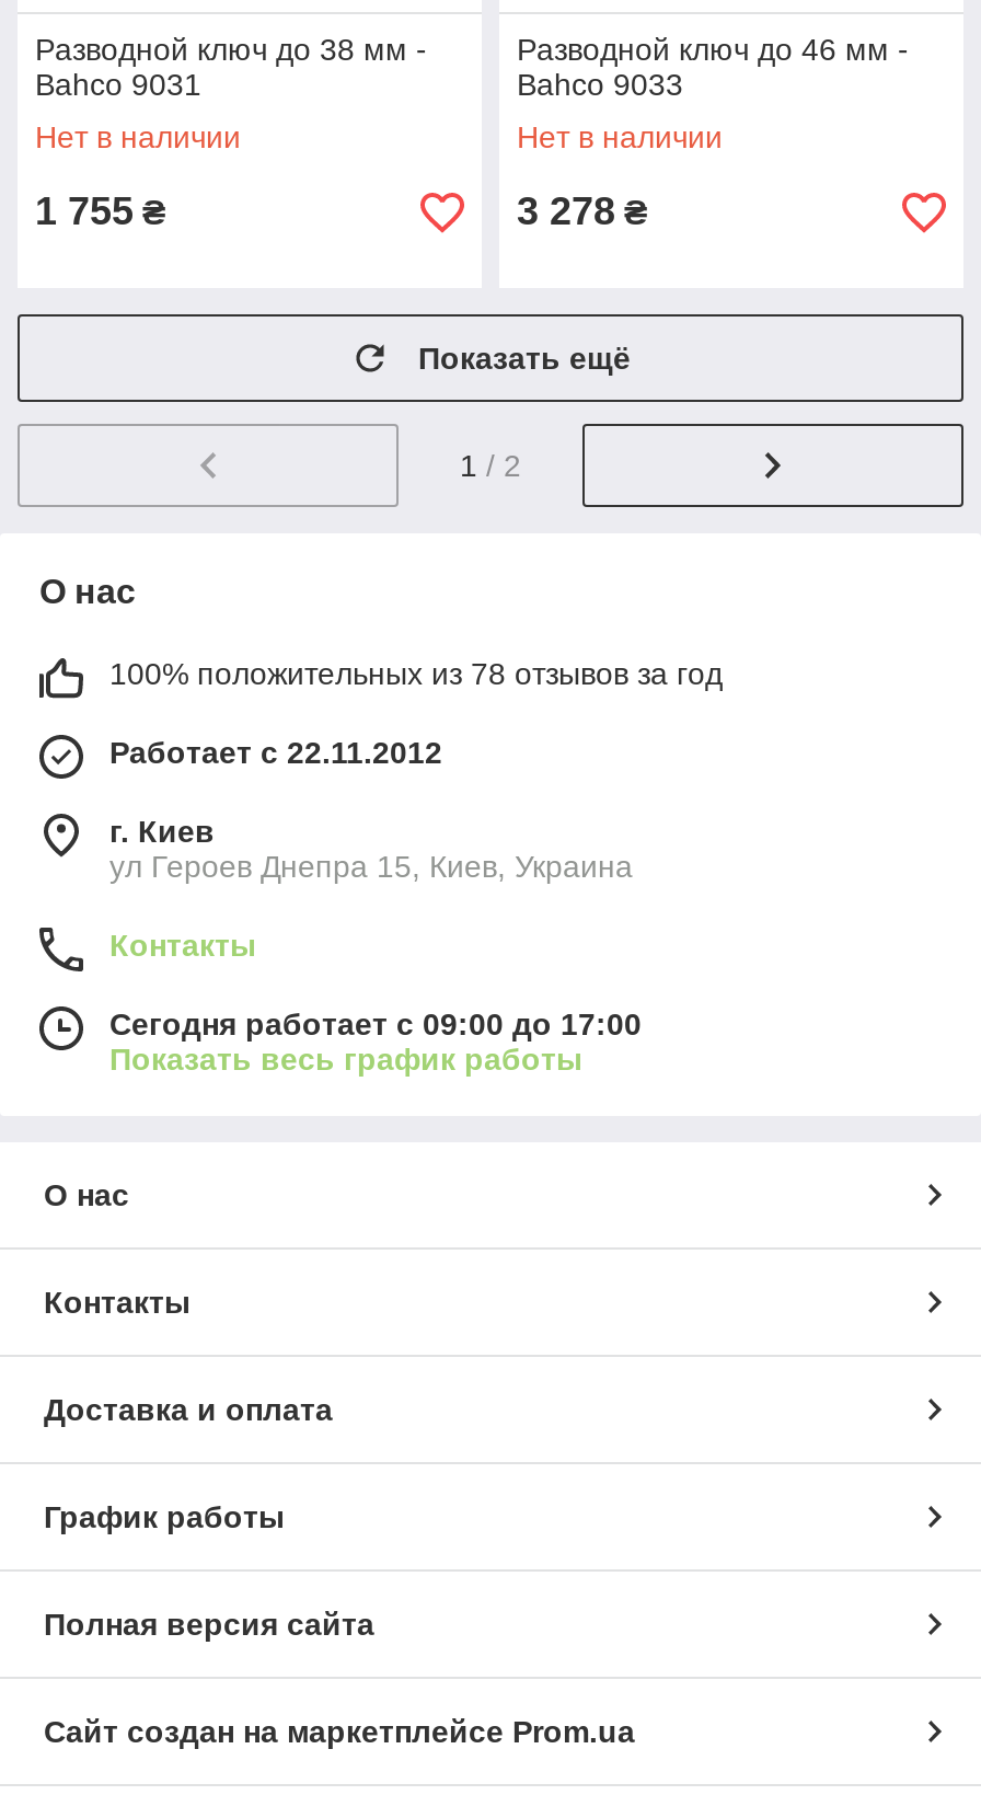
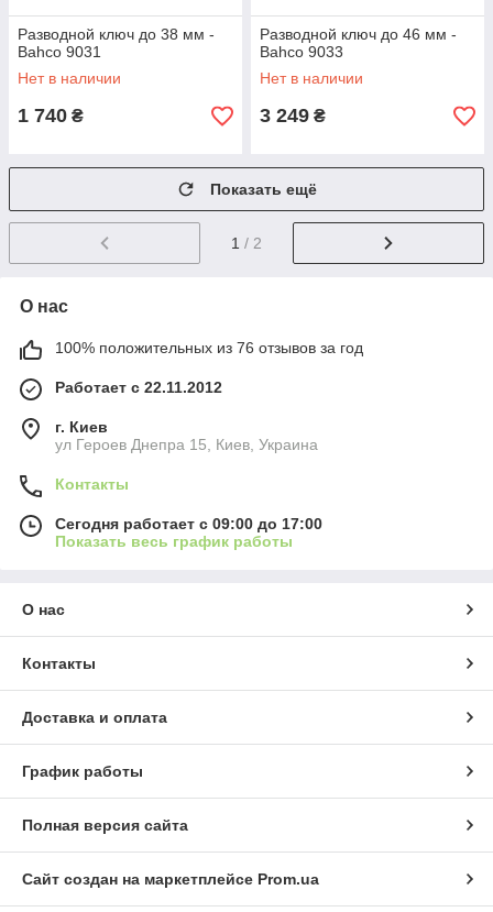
- 1 755 ₴
+ 1 740 ₴

- 3 278 ₴
+ 3 249 ₴

- 100% положительных из 78 отзывов за год
+ 100% положительных из 76 отзывов за год
